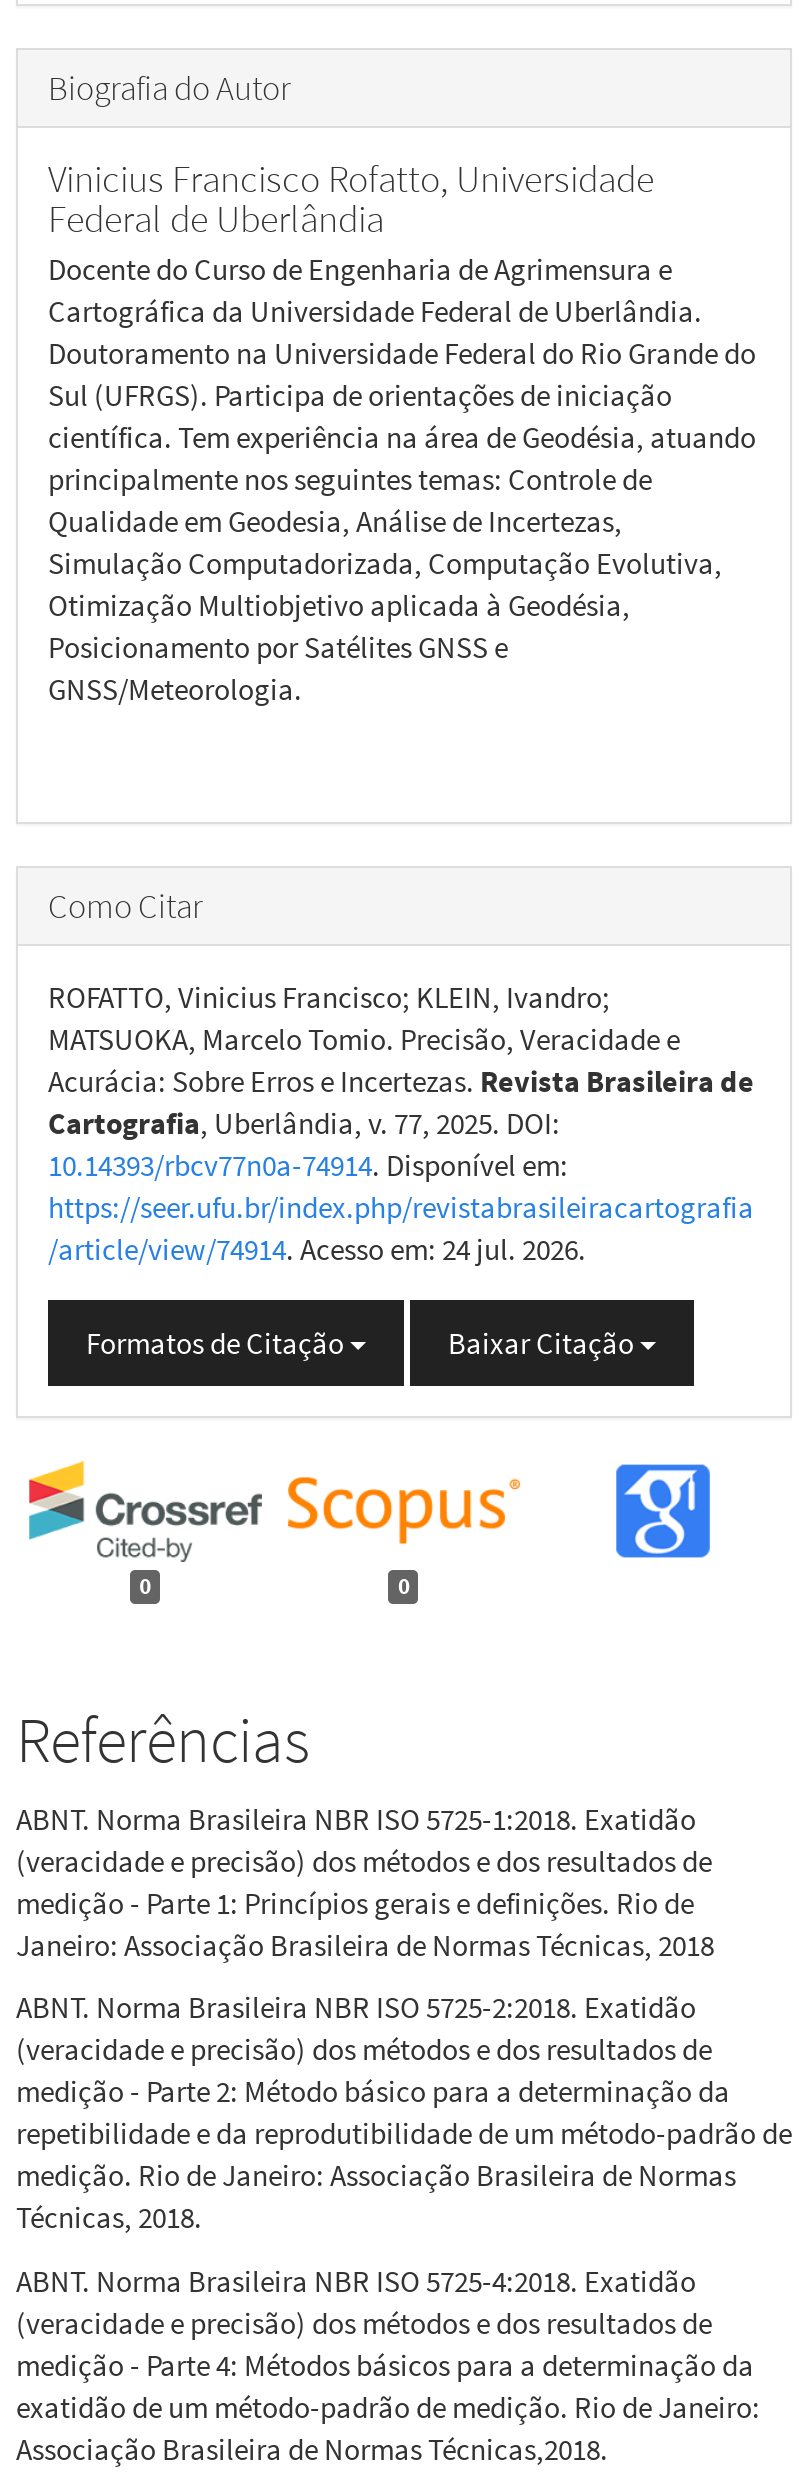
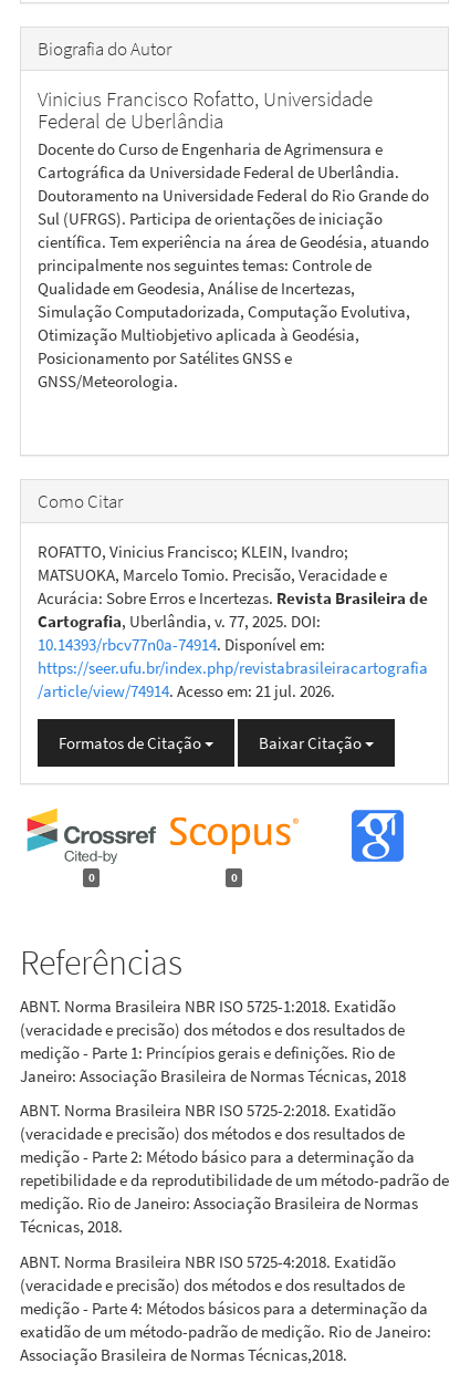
- /article/view/74914. Acesso em: 24 jul. 2026.
+ /article/view/74914. Acesso em: 21 jul. 2026.
